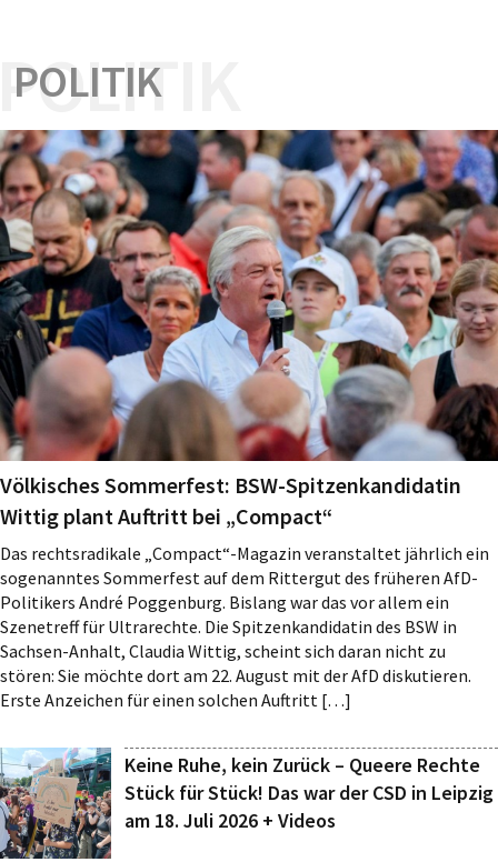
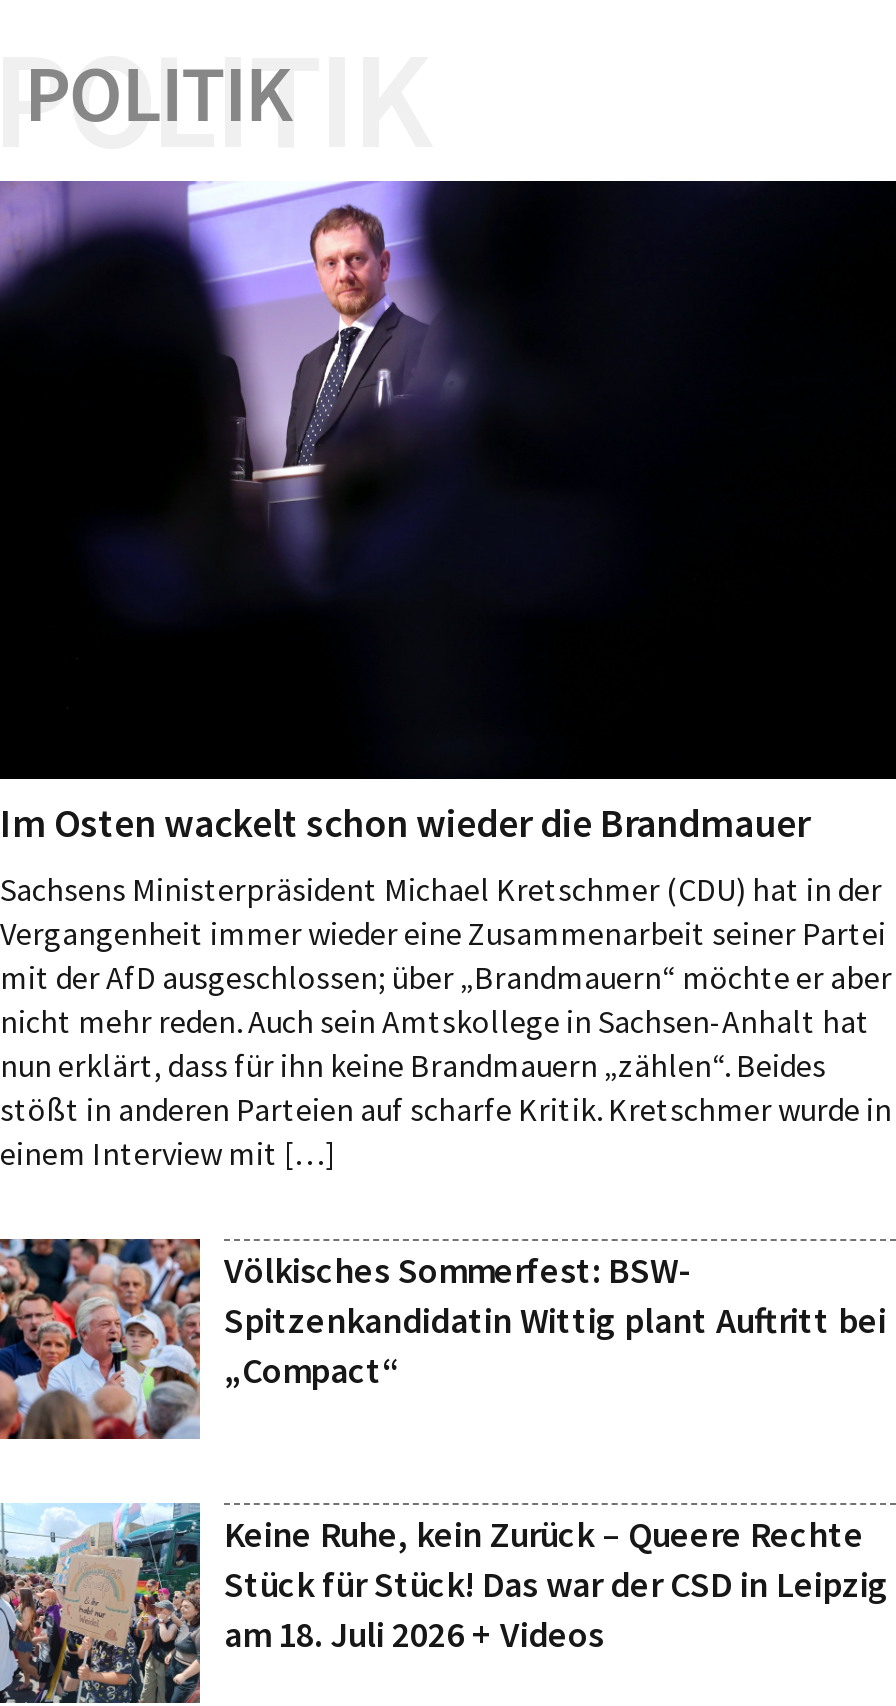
- [image]
+ [image]

- Völkisches Sommerfest: BSW-Spitzenkandidatin
- Wittig plant Auftritt bei „Compact“
- Das rechtsradikale „Compact“-Magazin veranstaltet jährlich ein
- sogenanntes Sommerfest auf dem Rittergut des früheren AfD-
- Politikers André Poggenburg. Bislang war das vor allem ein
- Szenetreff für Ultrarechte. Die Spitzenkandidatin des BSW in
- Sachsen-Anhalt, Claudia Wittig, scheint sich daran nicht zu
- stören: Sie möchte dort am 22. August mit der AfD diskutieren.
- Erste Anzeichen für einen solchen Auftritt […]
+ Im Osten wackelt schon wieder die Brandmauer
+ Sachsens Ministerpräsident Michael Kretschmer (CDU) hat in der
+ Vergangenheit immer wieder eine Zusammenarbeit seiner Partei
+ mit der AfD ausgeschlossen; über „Brandmauern“ möchte er aber
+ nicht mehr reden. Auch sein Amtskollege in Sachsen-Anhalt hat
+ nun erklärt, dass für ihn keine Brandmauern „zählen“. Beides
+ stößt in anderen Parteien auf scharfe Kritik. Kretschmer wurde in
+ einem Interview mit […]
+ Völkisches Sommerfest: BSW-
+ Spitzenkandidatin Wittig plant Auftritt bei
+ „Compact“
